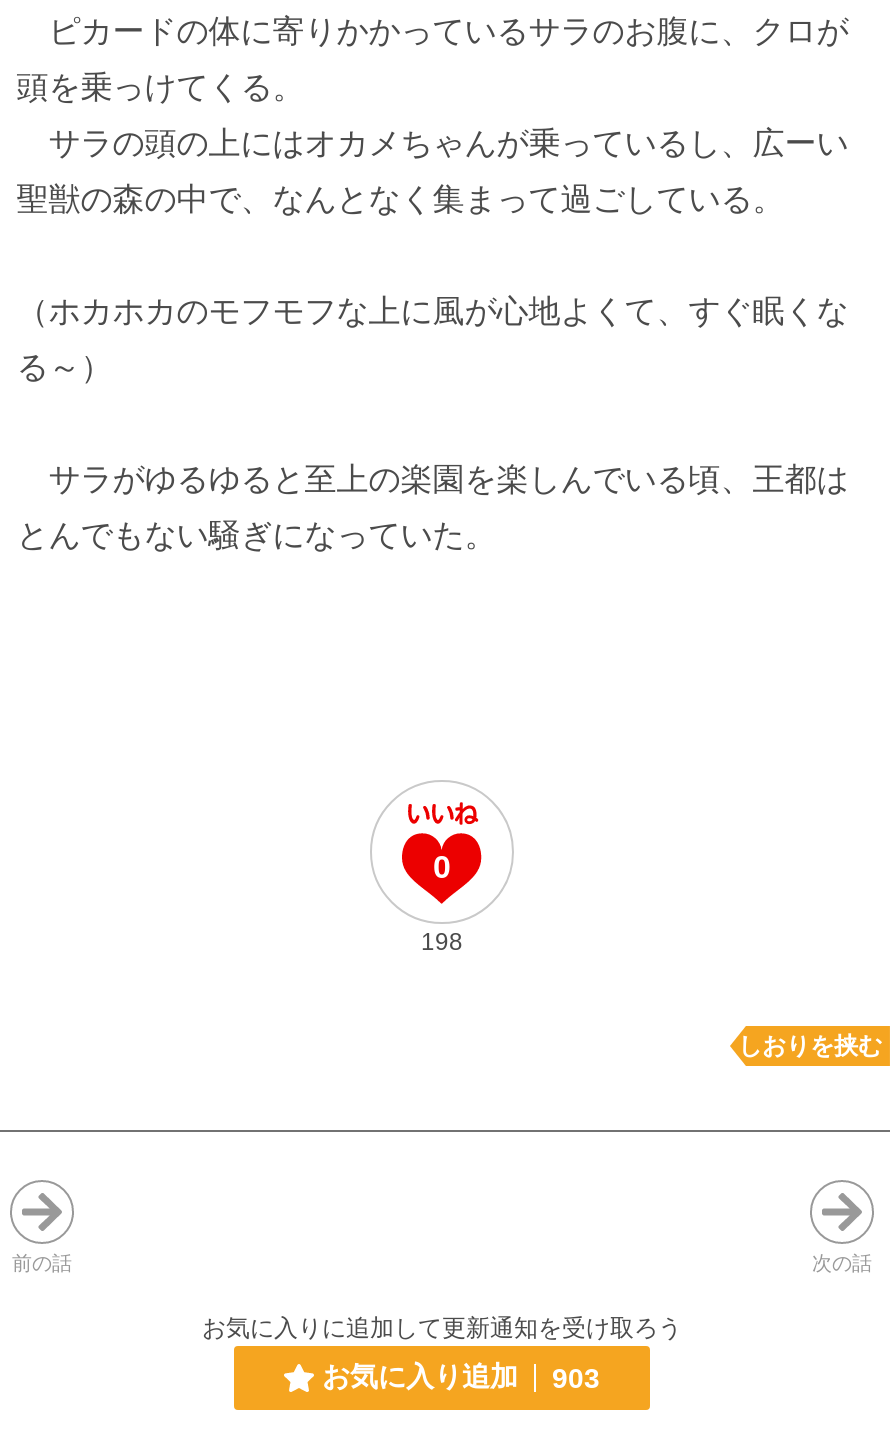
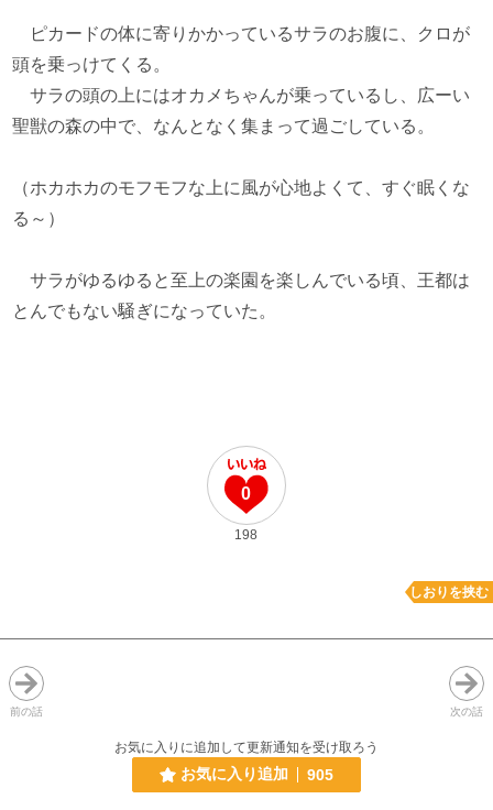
- お気に入り追加 903
+ お気に入り追加 905
